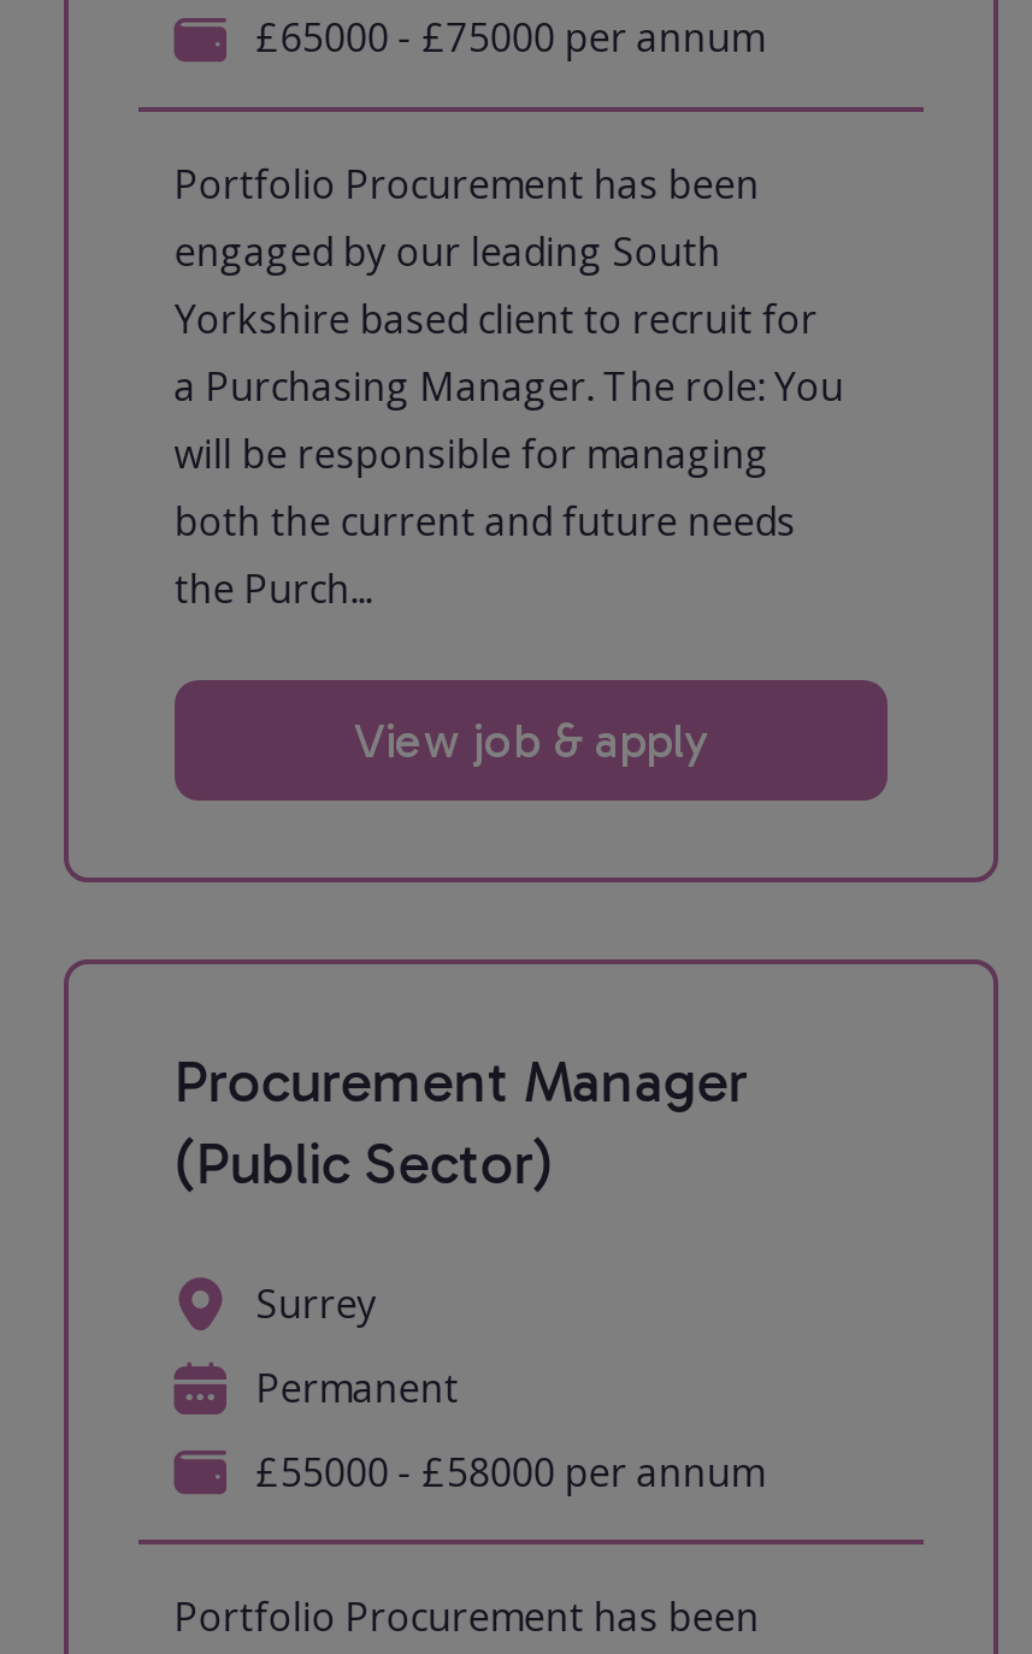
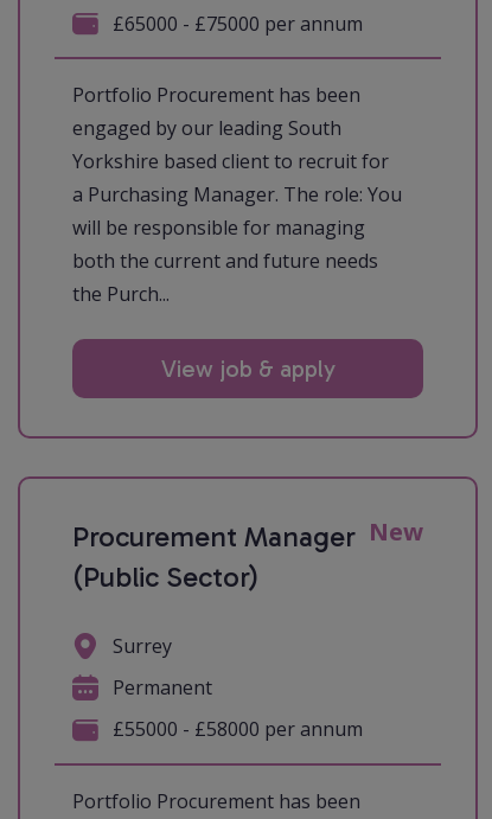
+ New
